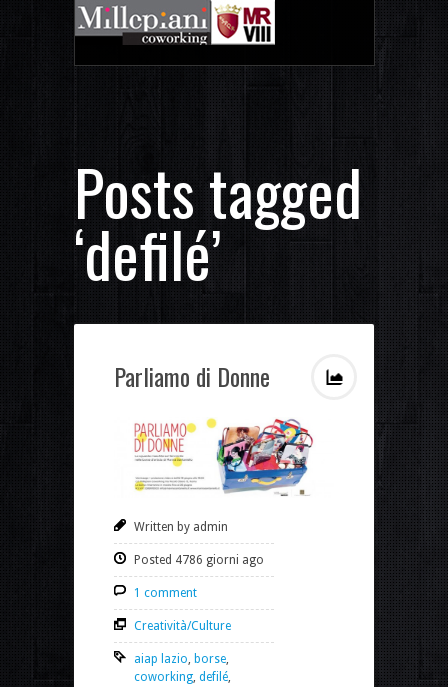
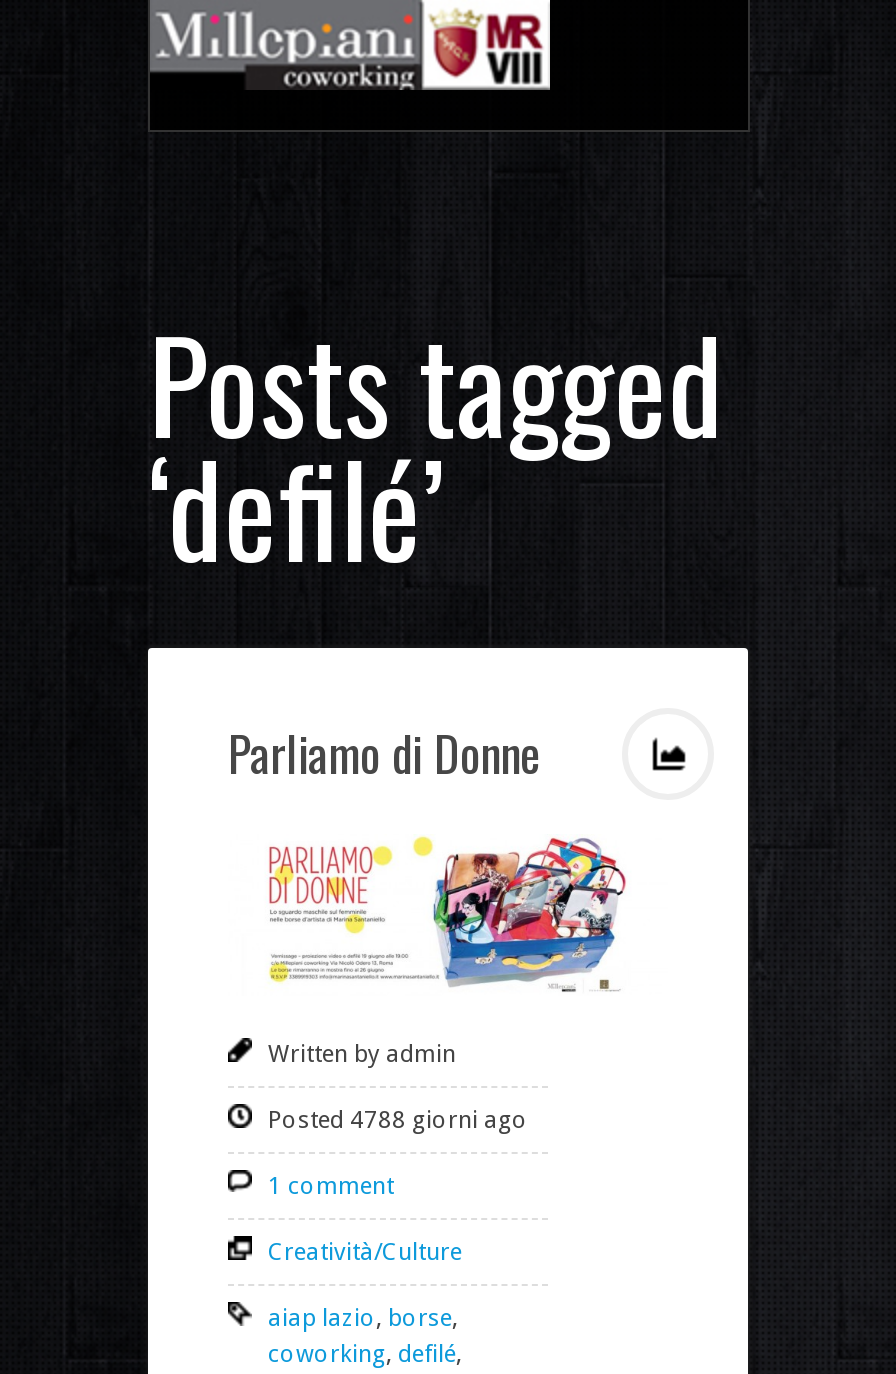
- Posted 4786 giorni ago
+ Posted 4788 giorni ago
